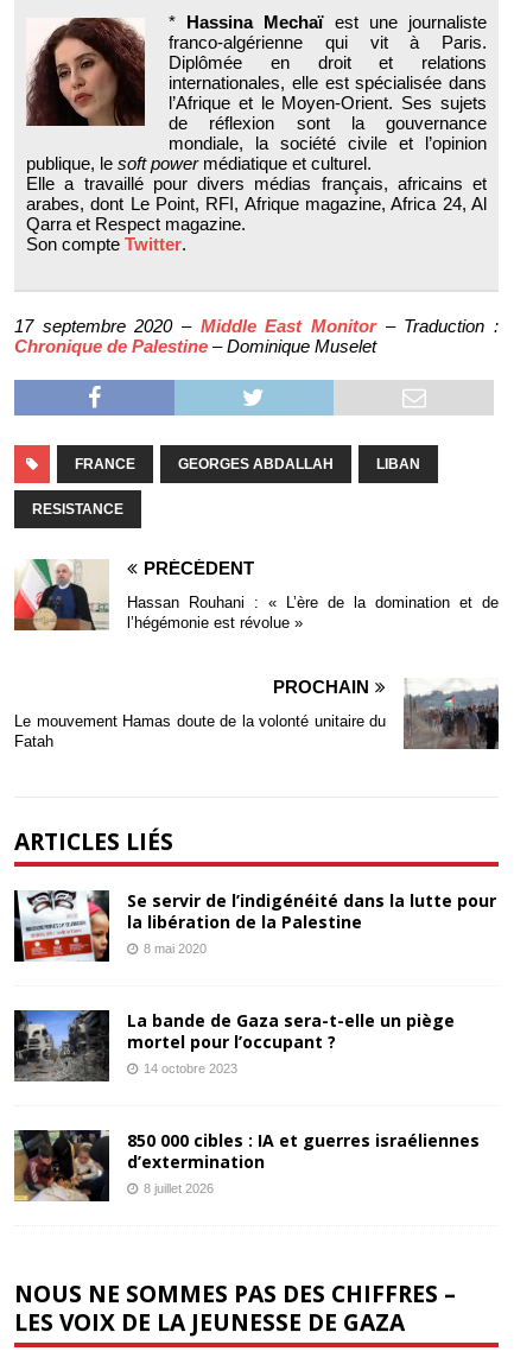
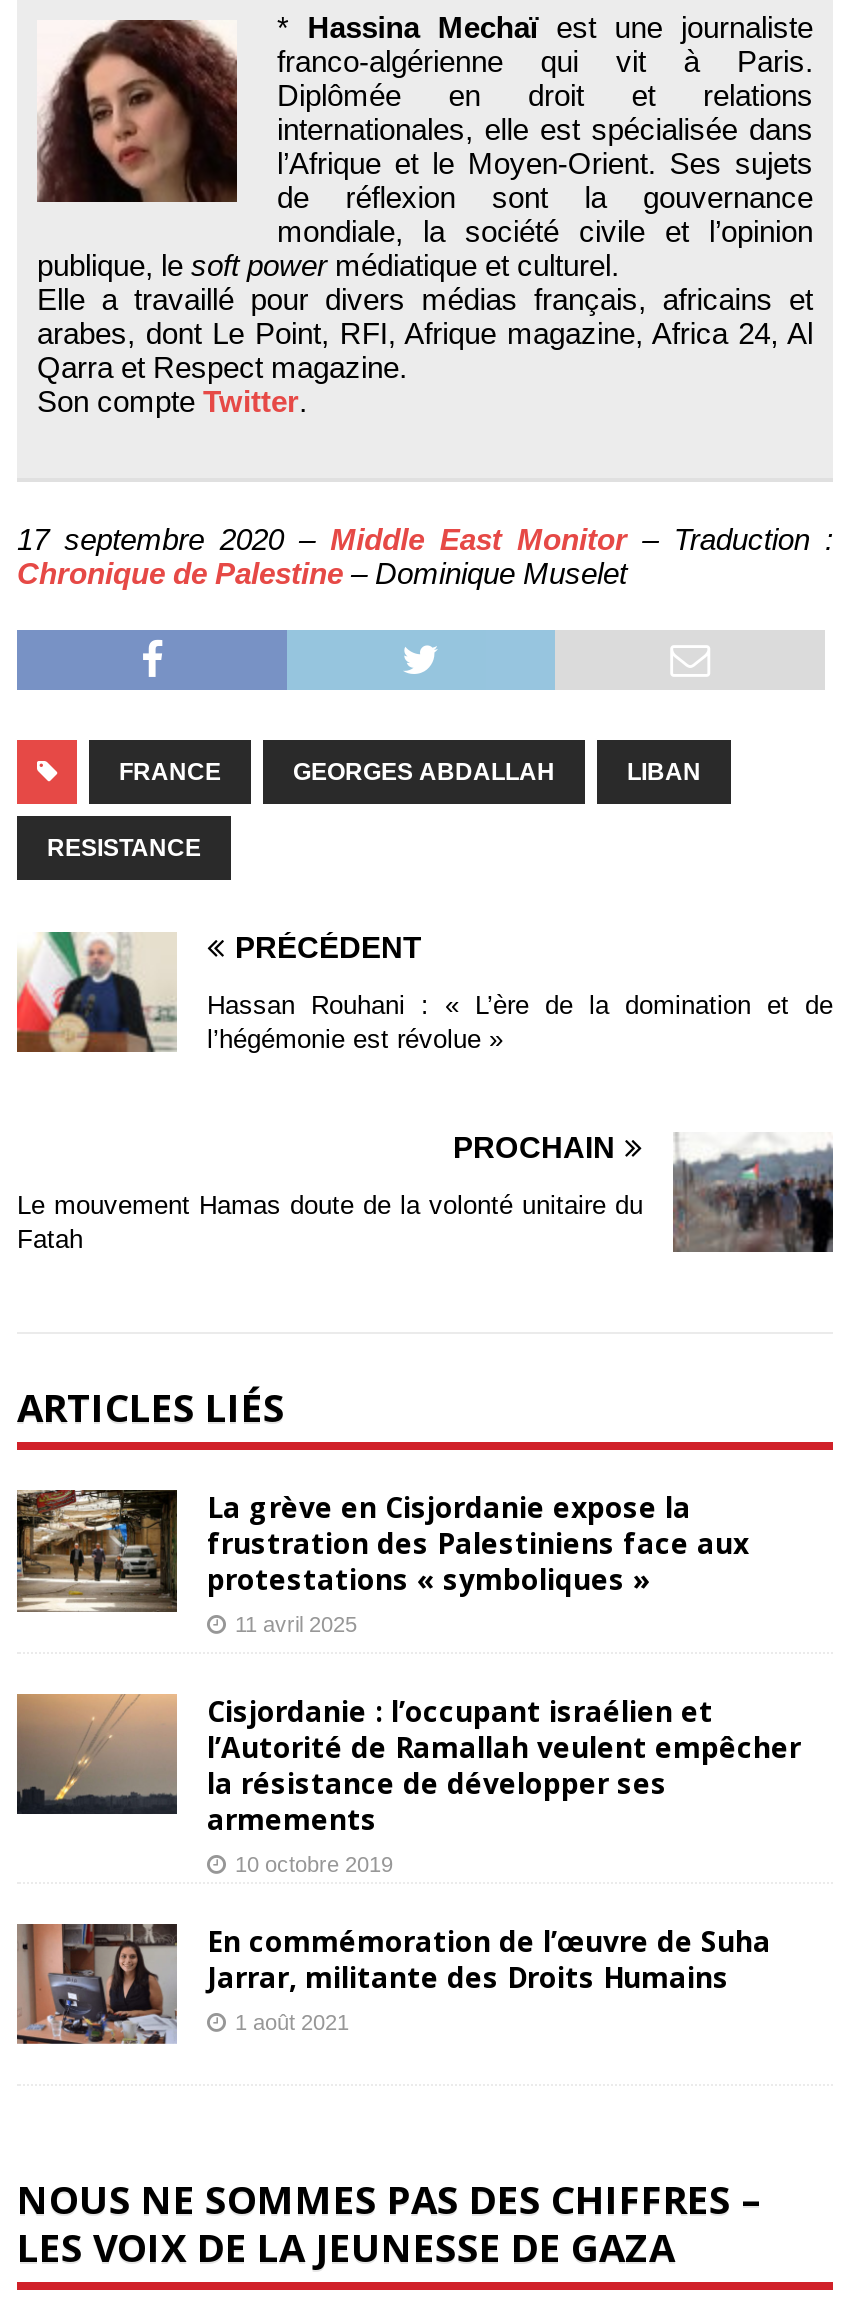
- [image]
- Se servir de l’indigénéité dans la lutte pour
- la libération de la Palestine
- 8 mai 2020
+ [image]
+ La grève en Cisjordanie expose la
+ frustration des Palestiniens face aux
+ protestations « symboliques »
+ 11 avril 2025

- [image]
- La bande de Gaza sera-t-elle un piège
- mortel pour l’occupant ?
- 14 octobre 2023
+ [image]
+ Cisjordanie : l’occupant israélien et
+ l’Autorité de Ramallah veulent empêcher
+ la résistance de développer ses
+ armements
+ 10 octobre 2019

- [image]
- 850 000 cibles : IA et guerres israéliennes
- d’extermination
- 8 juillet 2026
+ [image]
+ En commémoration de l’œuvre de Suha
+ Jarrar, militante des Droits Humains
+ 1 août 2021
